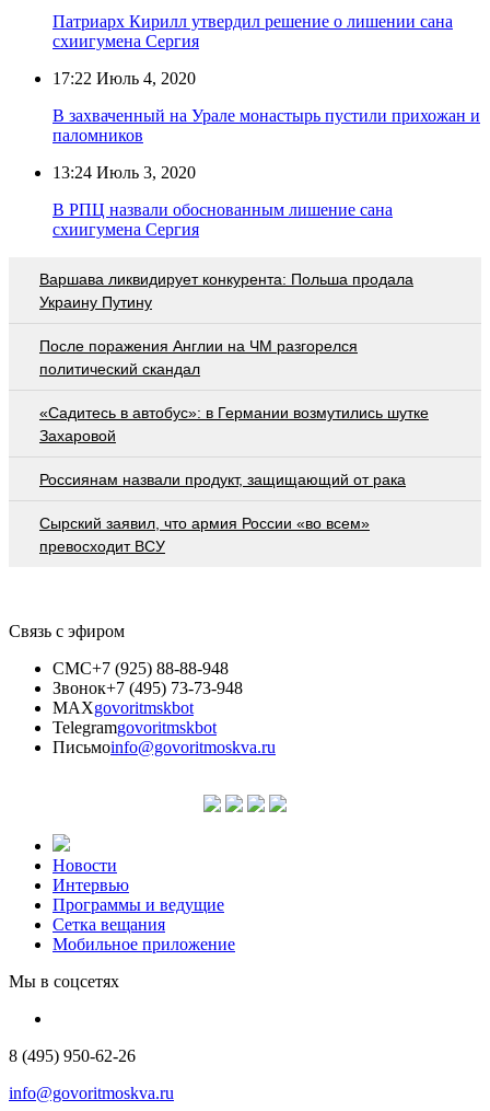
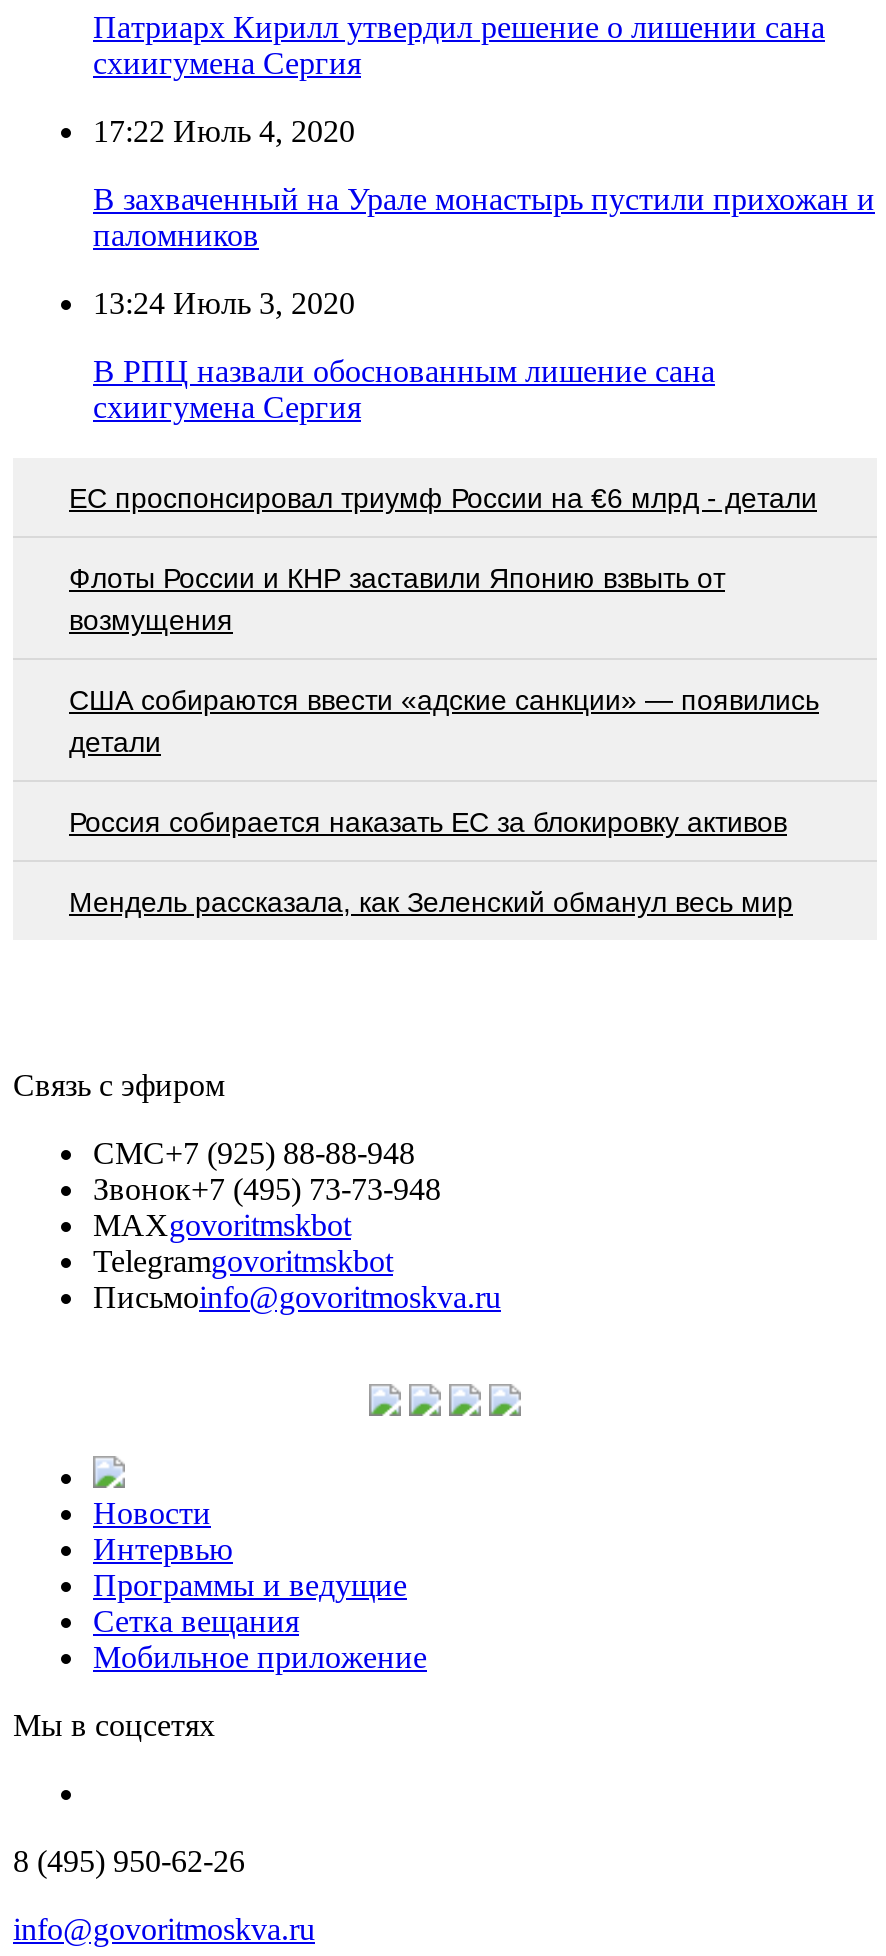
- Варшава ликвидирует конкурента: Польша продала
- Украину Путину
+ EC проспонсировал триумф России на €6 млрд - детали

- После поражения Англии на ЧМ разгорелся
- политический скандал
+ Флоты России и КНР заставили Японию взвыть от
+ возмущения

- «Садитесь в автобус»: в Германии возмутились шутке
- Захаровой
+ США собираются ввести «адские санкции» — появились
+ детали

- Россиянам назвали продукт, защищающий от рака
+ Россия собирается наказать EC за блокировку активов

- Сырский заявил, что армия России «во всем»
- превосходит ВСУ
+ Мендель рассказала, как Зеленский обманул весь мир
